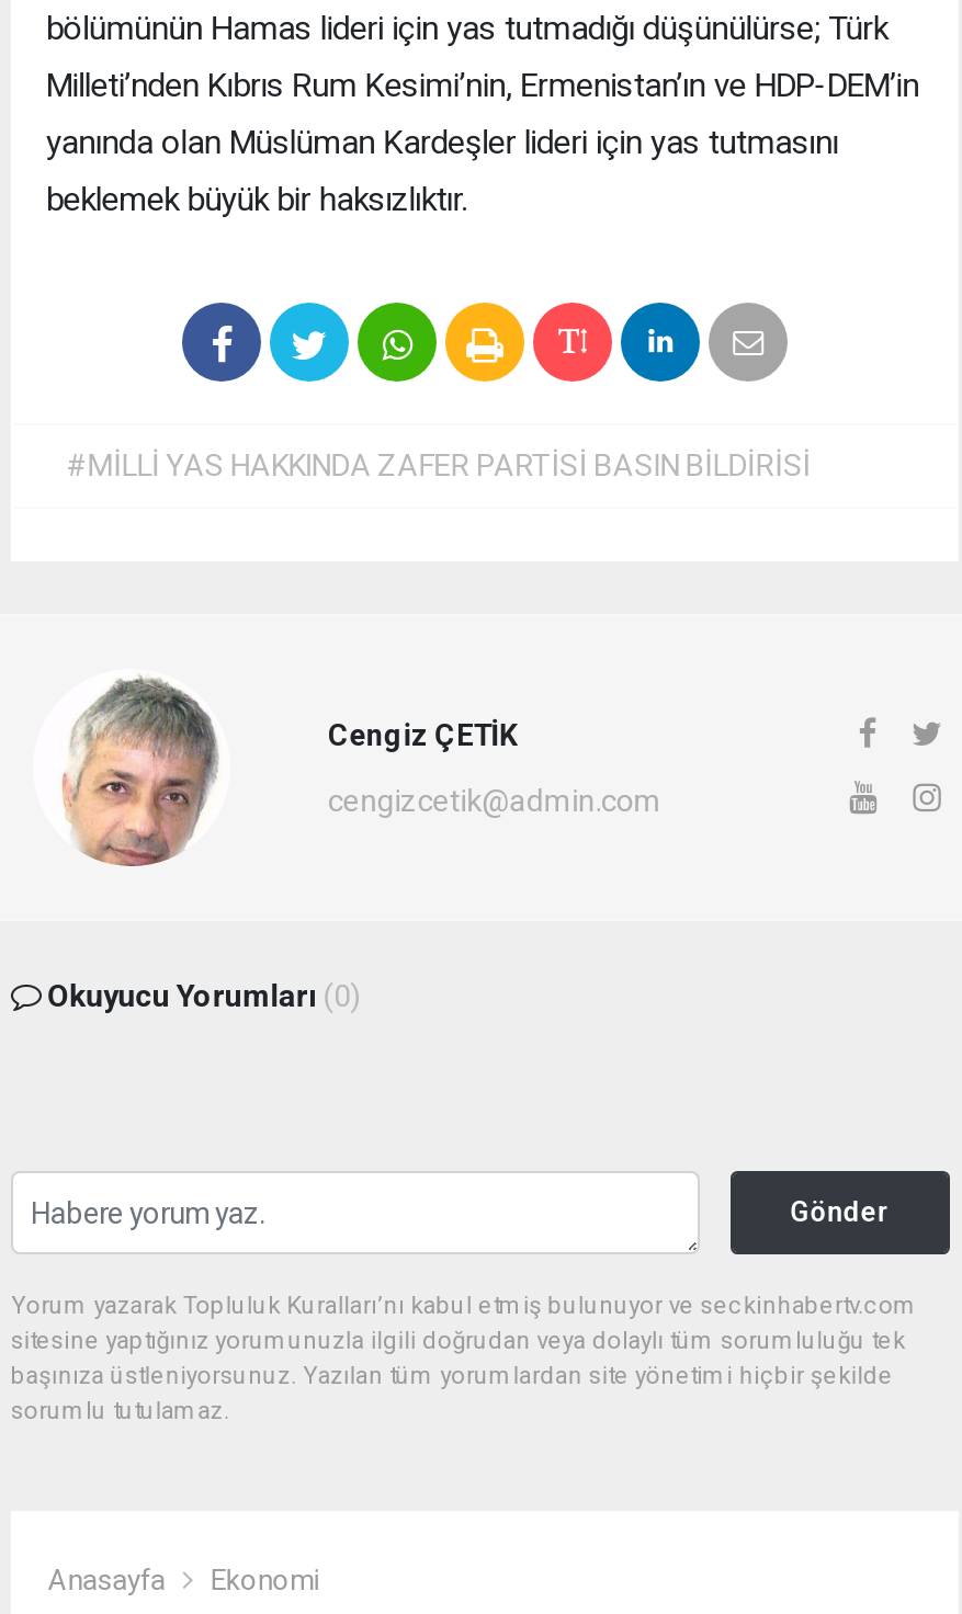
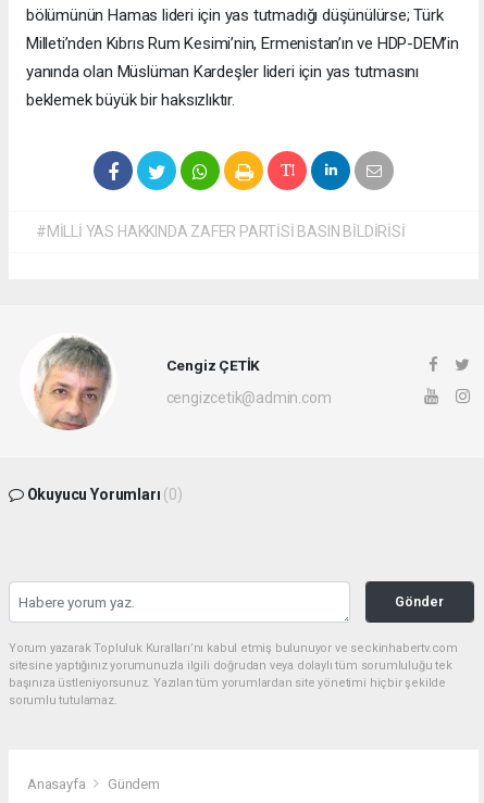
- Ekonomi
+ Gündem
